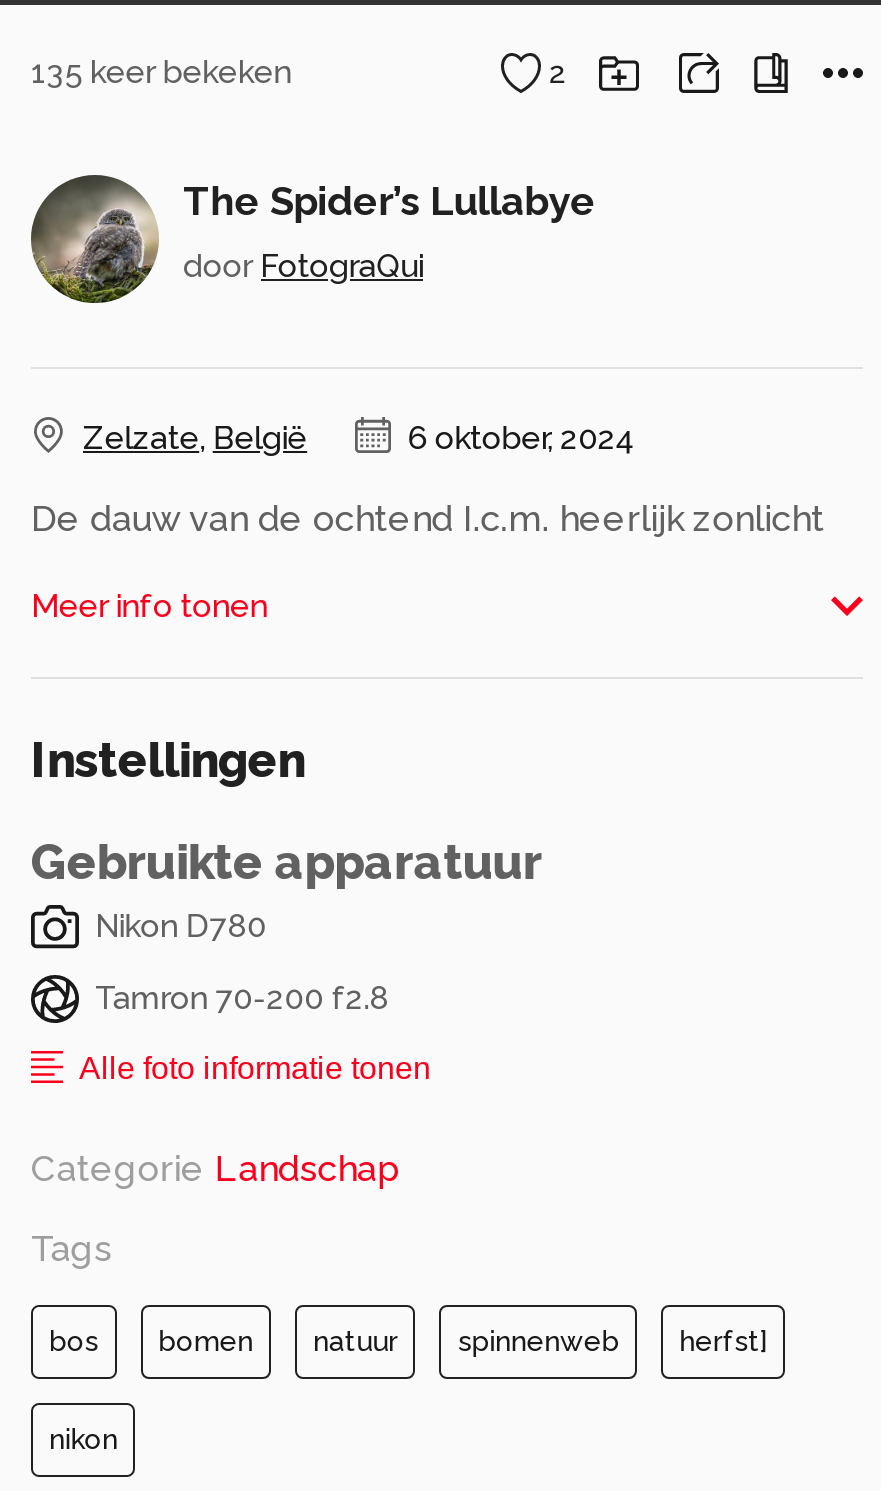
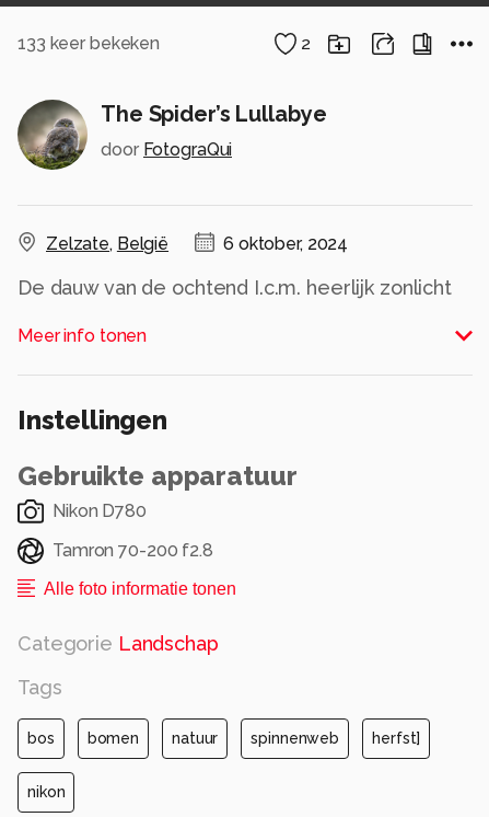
- 135 keer bekeken
+ 133 keer bekeken
